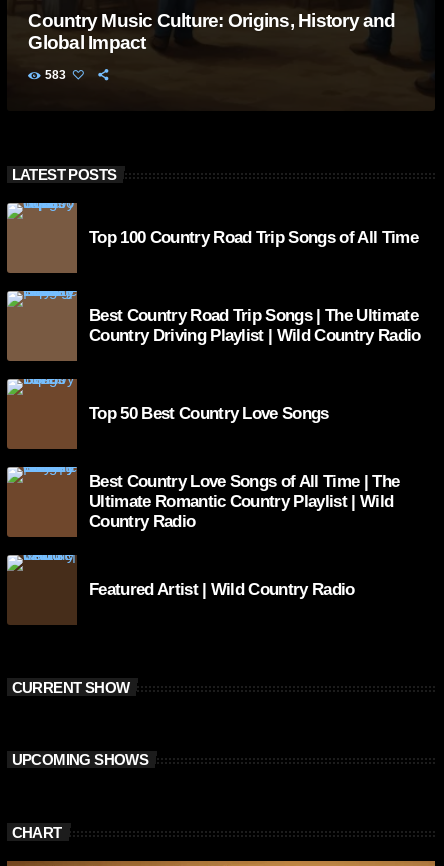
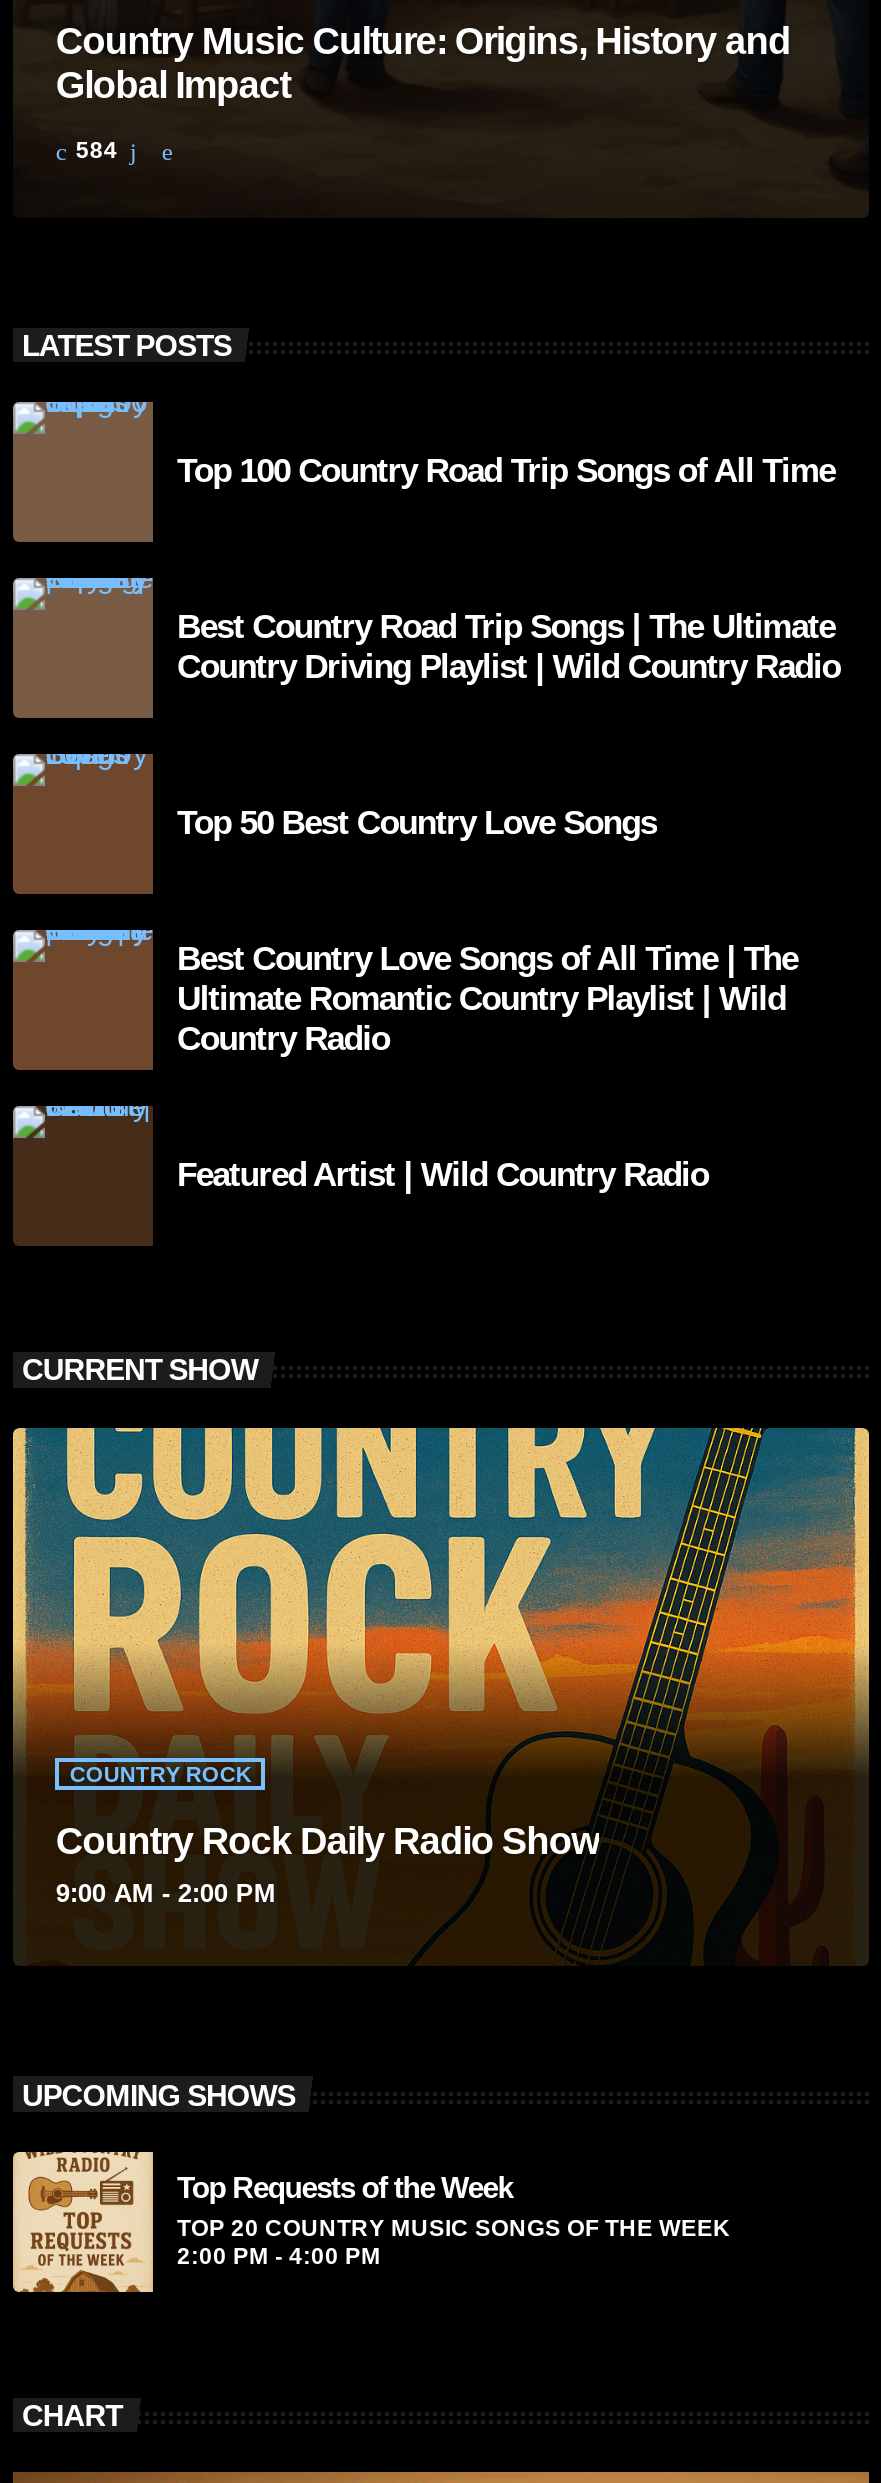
- 583
+ 584

+ [image]
+ COUNTRY ROCK
+ Country Rock Daily Radio Show
+ 9:00 AM - 2:00 PM

+ [image]
+ Top Requests of the Week
+ TOP 20 COUNTRY MUSIC SONGS OF THE WEEK
+ 2:00 PM - 4:00 PM
